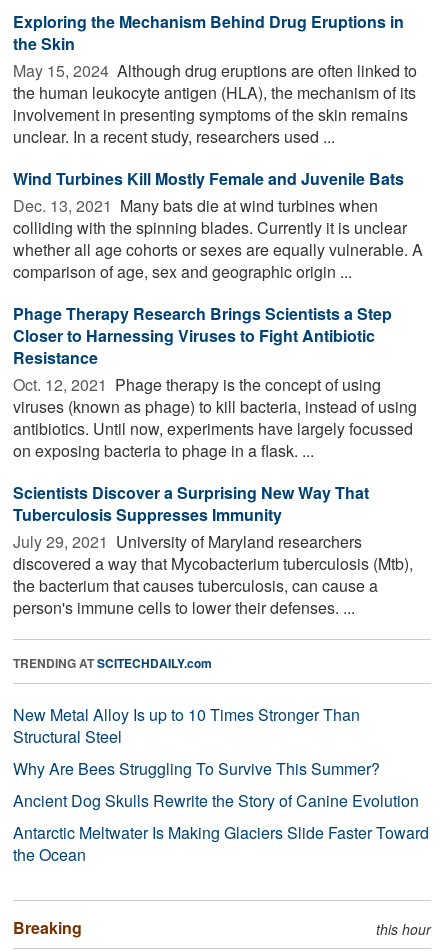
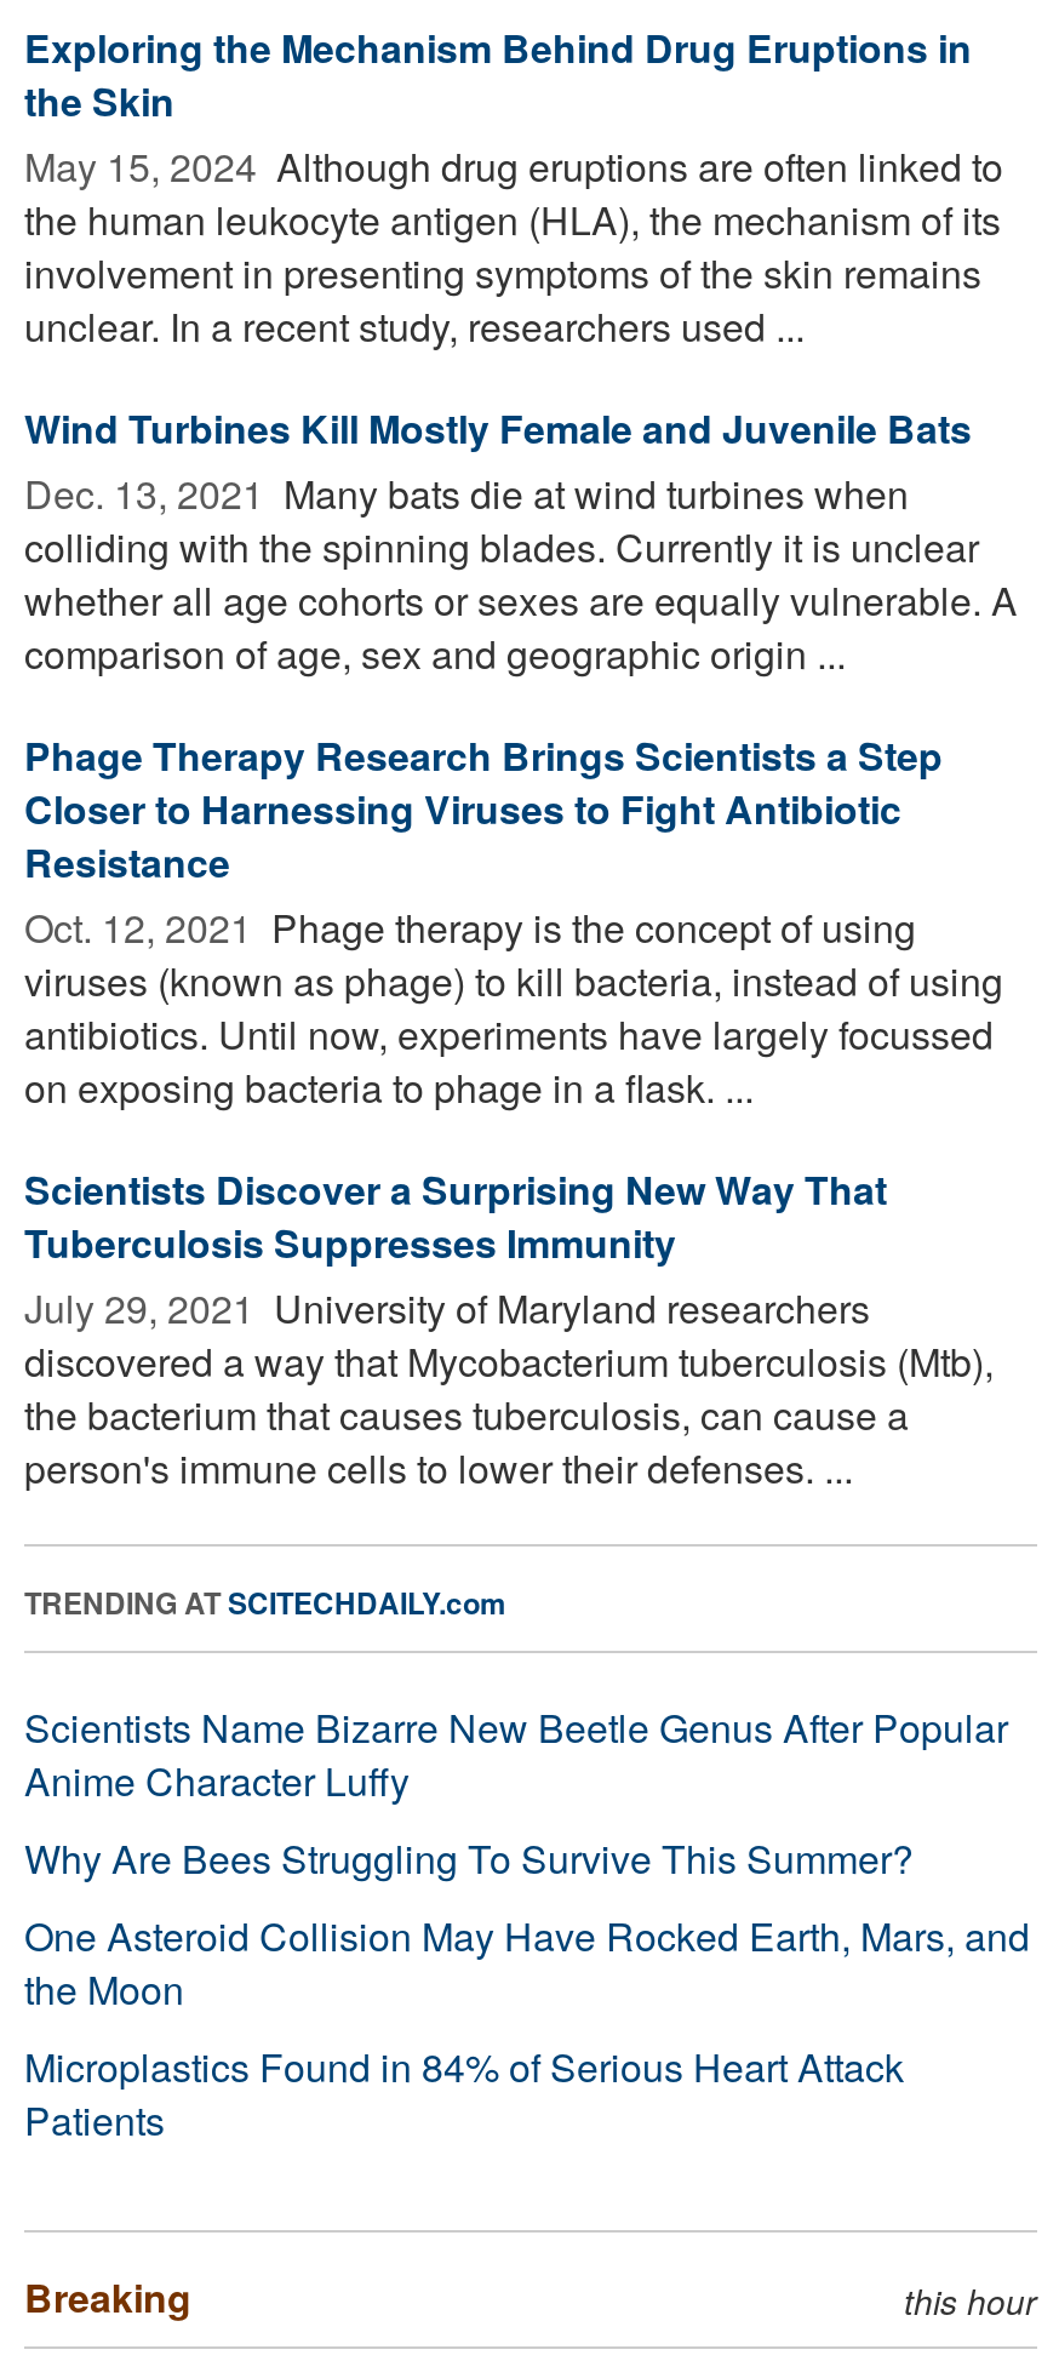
- New Metal Alloy Is up to 10 Times Stronger Than
- Structural Steel
+ Scientists Name Bizarre New Beetle Genus After Popular
+ Anime Character Luffy

- Ancient Dog Skulls Rewrite the Story of Canine Evolution
- Antarctic Meltwater Is Making Glaciers Slide Faster Toward
- the Ocean
+ One Asteroid Collision May Have Rocked Earth, Mars, and
+ the Moon
+ Microplastics Found in 84% of Serious Heart Attack
+ Patients
